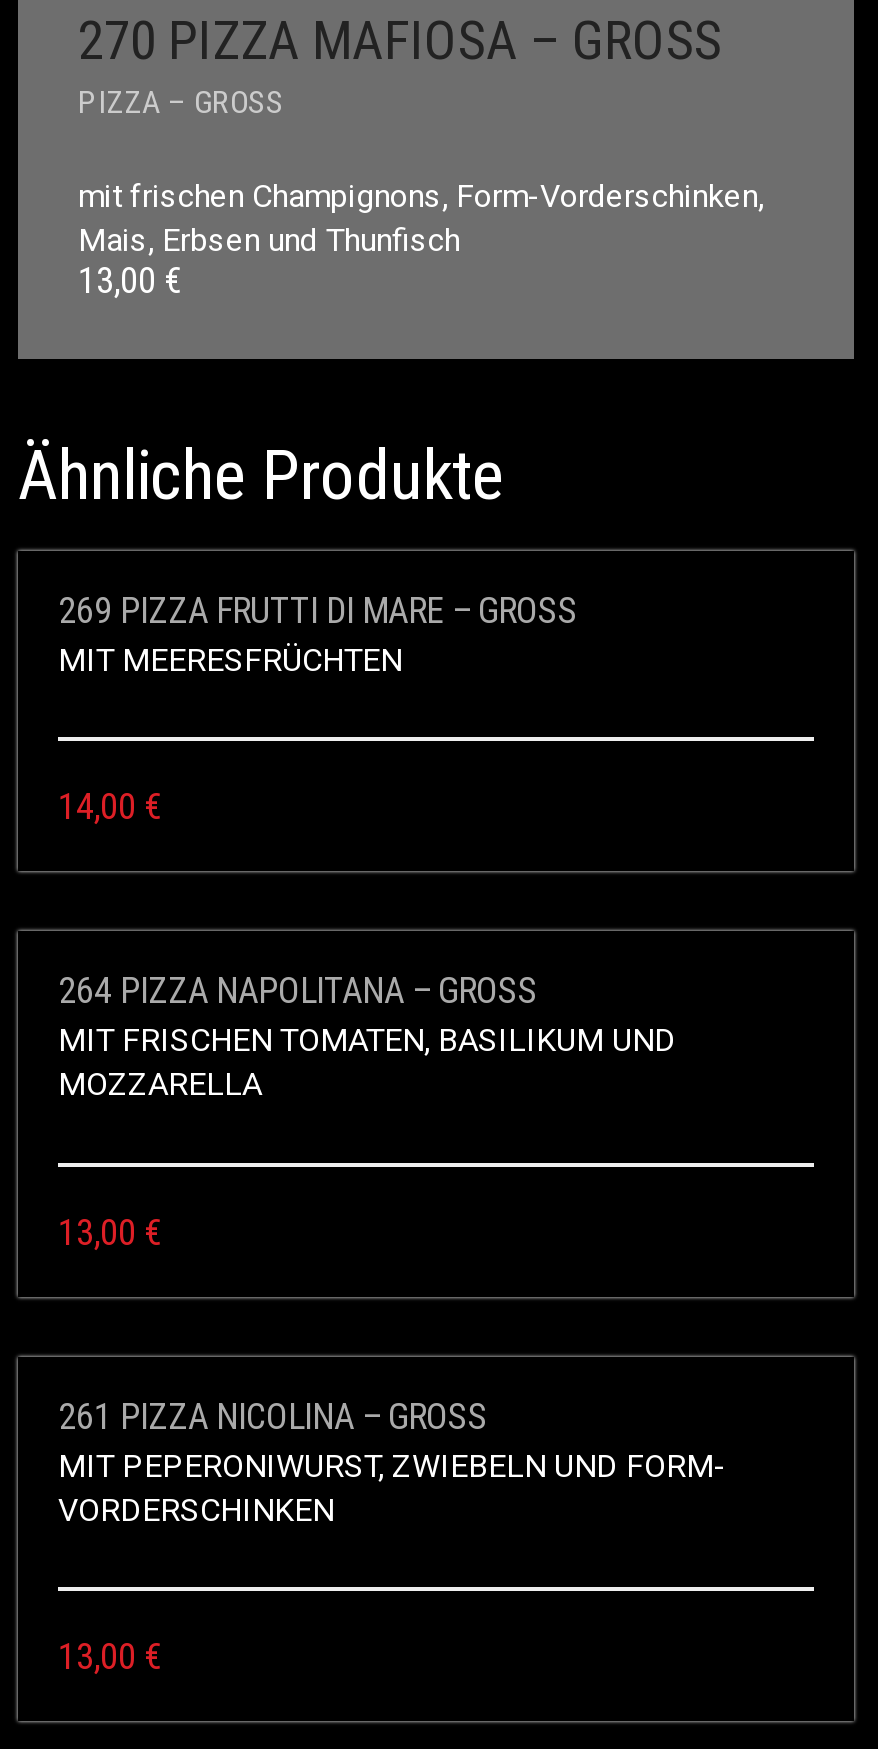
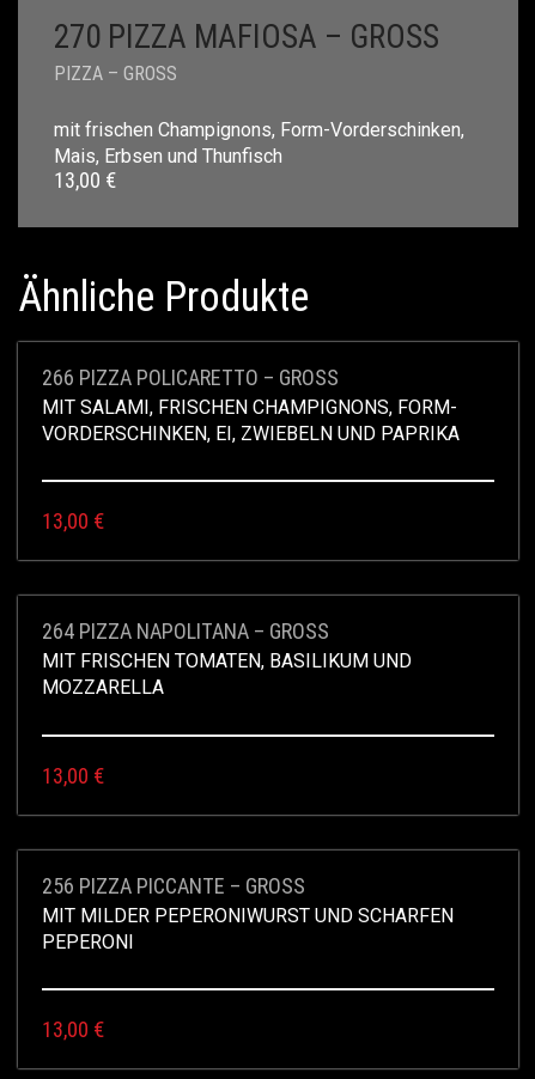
- 269 PIZZA FRUTTI DI MARE – GROSS
- MIT MEERESFRÜCHTEN
+ 266 PIZZA POLICARETTO – GROSS
+ MIT SALAMI, FRISCHEN CHAMPIGNONS, FORM-
+ VORDERSCHINKEN, EI, ZWIEBELN UND PAPRIKA

- 14,00 €
+ 13,00 €

- 261 PIZZA NICOLINA – GROSS
- MIT PEPERONIWURST, ZWIEBELN UND FORM-
- VORDERSCHINKEN
+ 256 PIZZA PICCANTE – GROSS
+ MIT MILDER PEPERONIWURST UND SCHARFEN
+ PEPERONI
